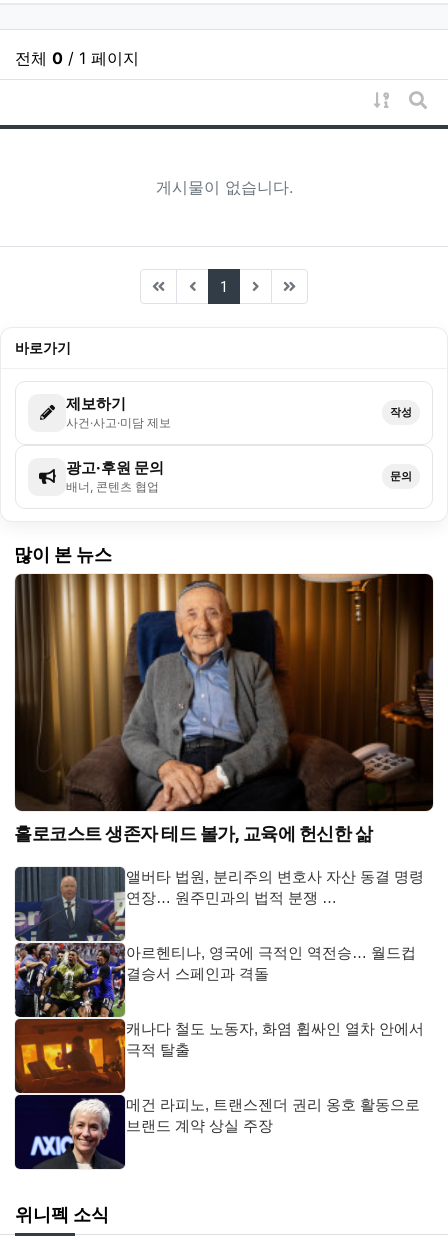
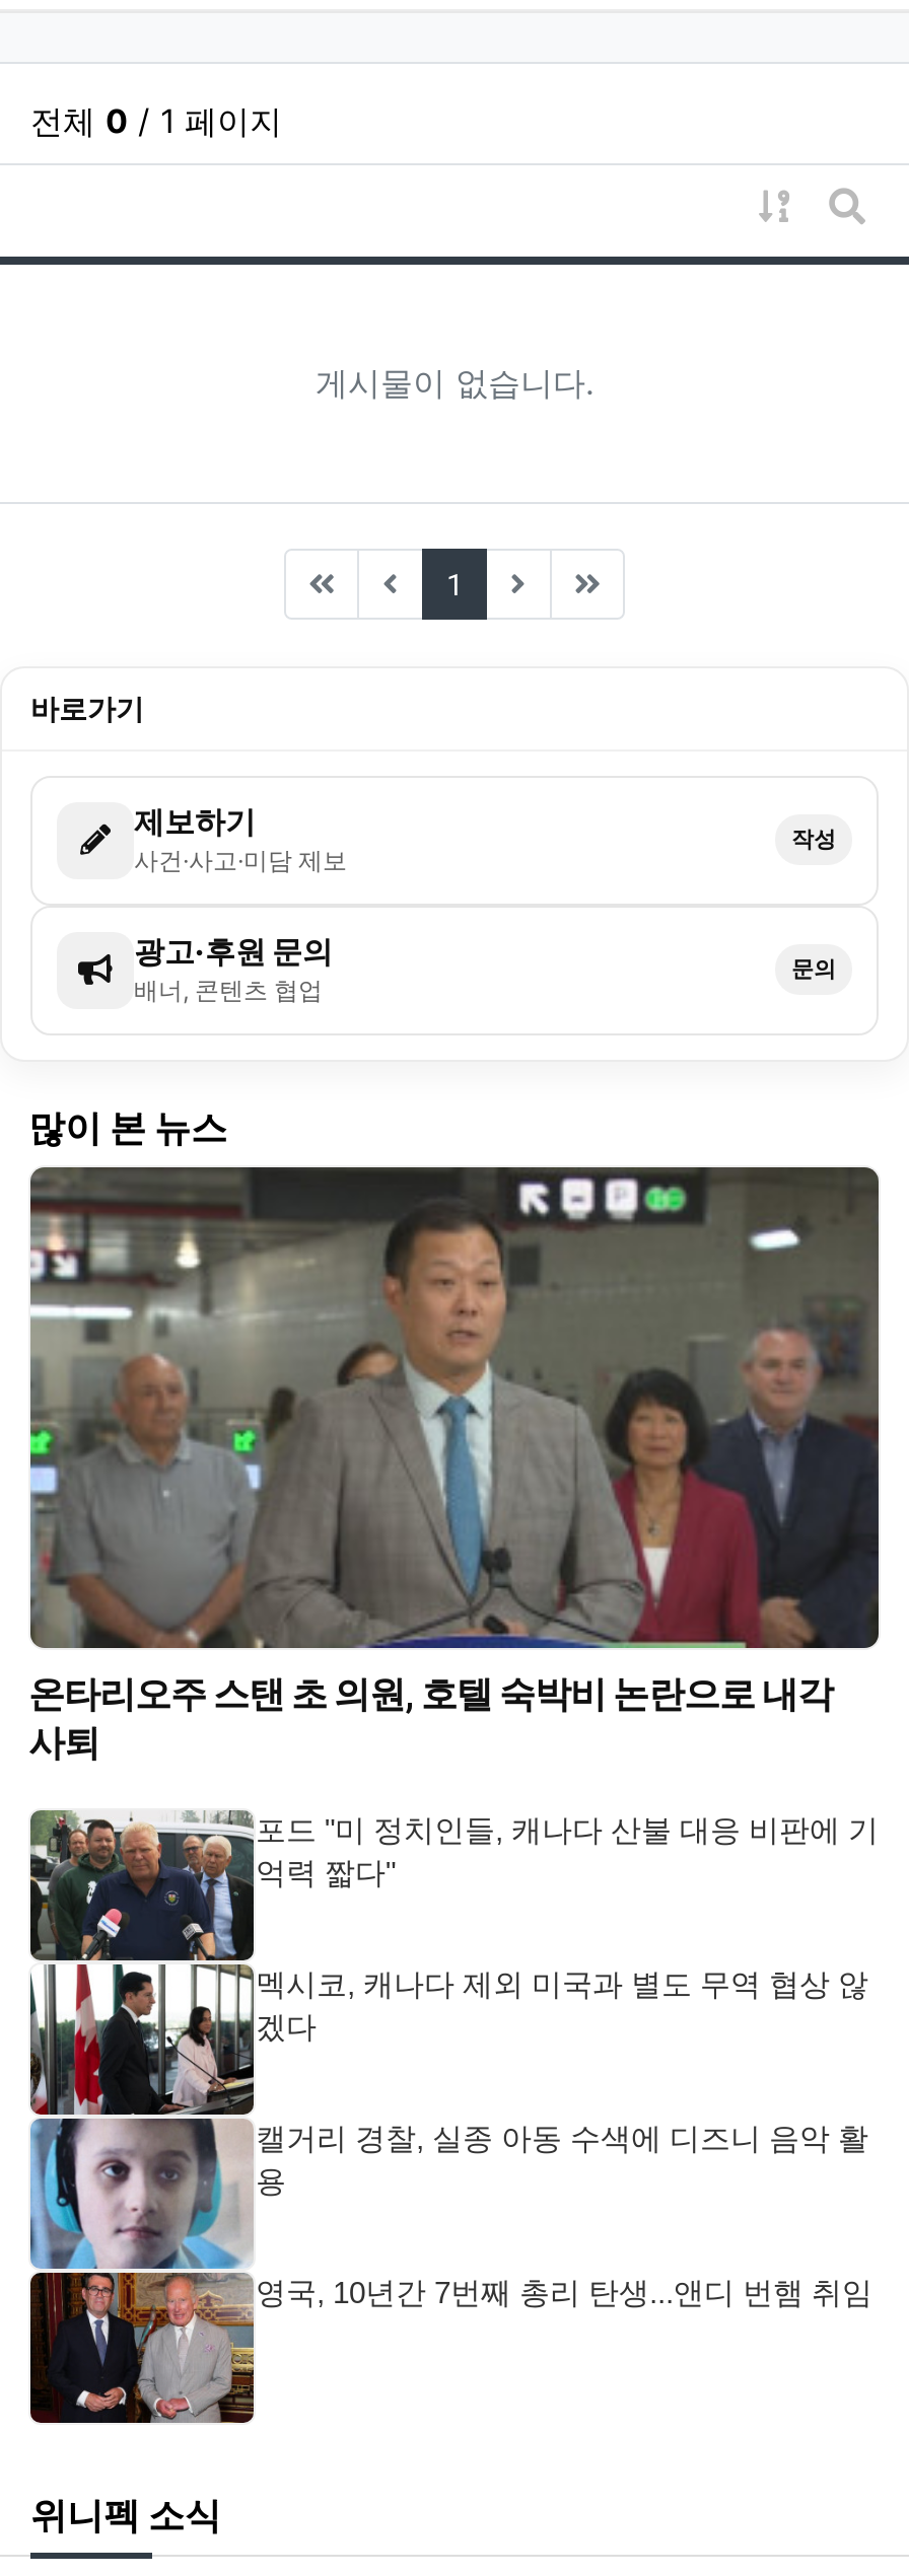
- [image]
- 홀로코스트 생존자 테드 볼가, 교육에 헌신한 삶
+ [image]
+ 온타리오주 스탠 초 의원, 호텔 숙박비 논란으로 내각
+ 사퇴

- [image]
- 앨버타 법원, 분리주의 변호사 자산 동결 명령
- 연장… 원주민과의 법적 분쟁 …
+ [image]
+ 포드 "미 정치인들, 캐나다 산불 대응 비판에 기
+ 억력 짧다"

- 아르헨티나, 영국에 극적인 역전승… 월드컵
- 결승서 스페인과 격돌
+ 멕시코, 캐나다 제외 미국과 별도 무역 협상 않
+ 겠다

- 캐나다 철도 노동자, 화염 휩싸인 열차 안에서
- 극적 탈출
+ 캘거리 경찰, 실종 아동 수색에 디즈니 음악 활
+ 용

- 메건 라피노, 트랜스젠더 권리 옹호 활동으로
- 브랜드 계약 상실 주장
+ 영국, 10년간 7번째 총리 탄생...앤디 번햄 취임
